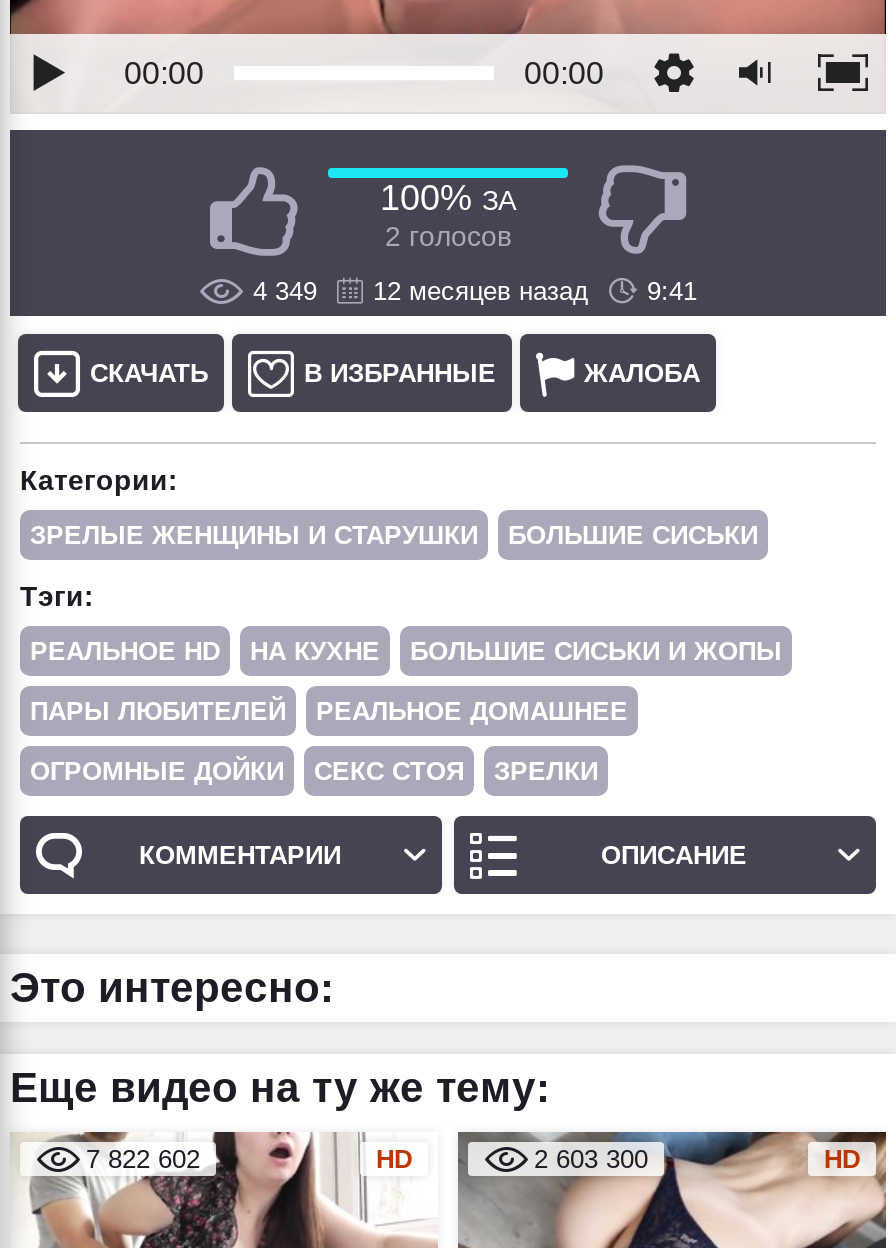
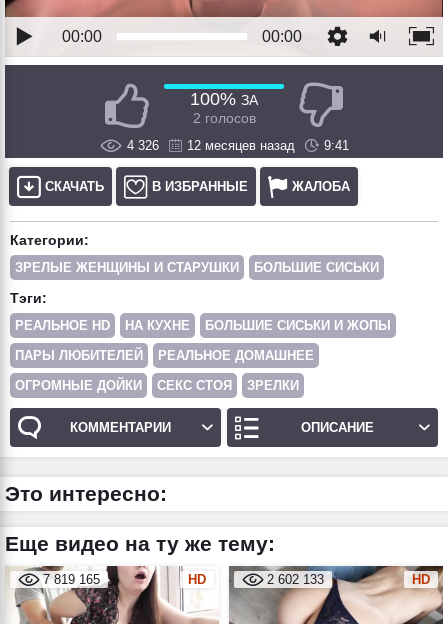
- 4 349 12 месяцев назад 9:41
+ 4 326 12 месяцев назад 9:41

- 7 822 602
+ 7 819 165

- 2 603 300
+ 2 602 133
